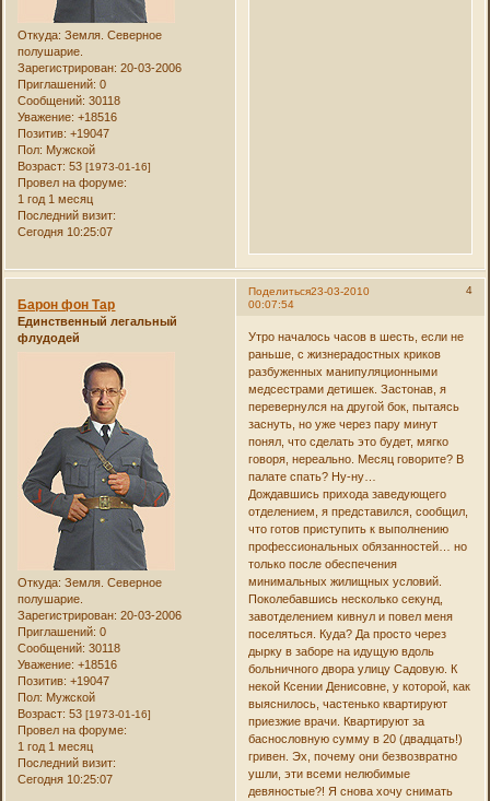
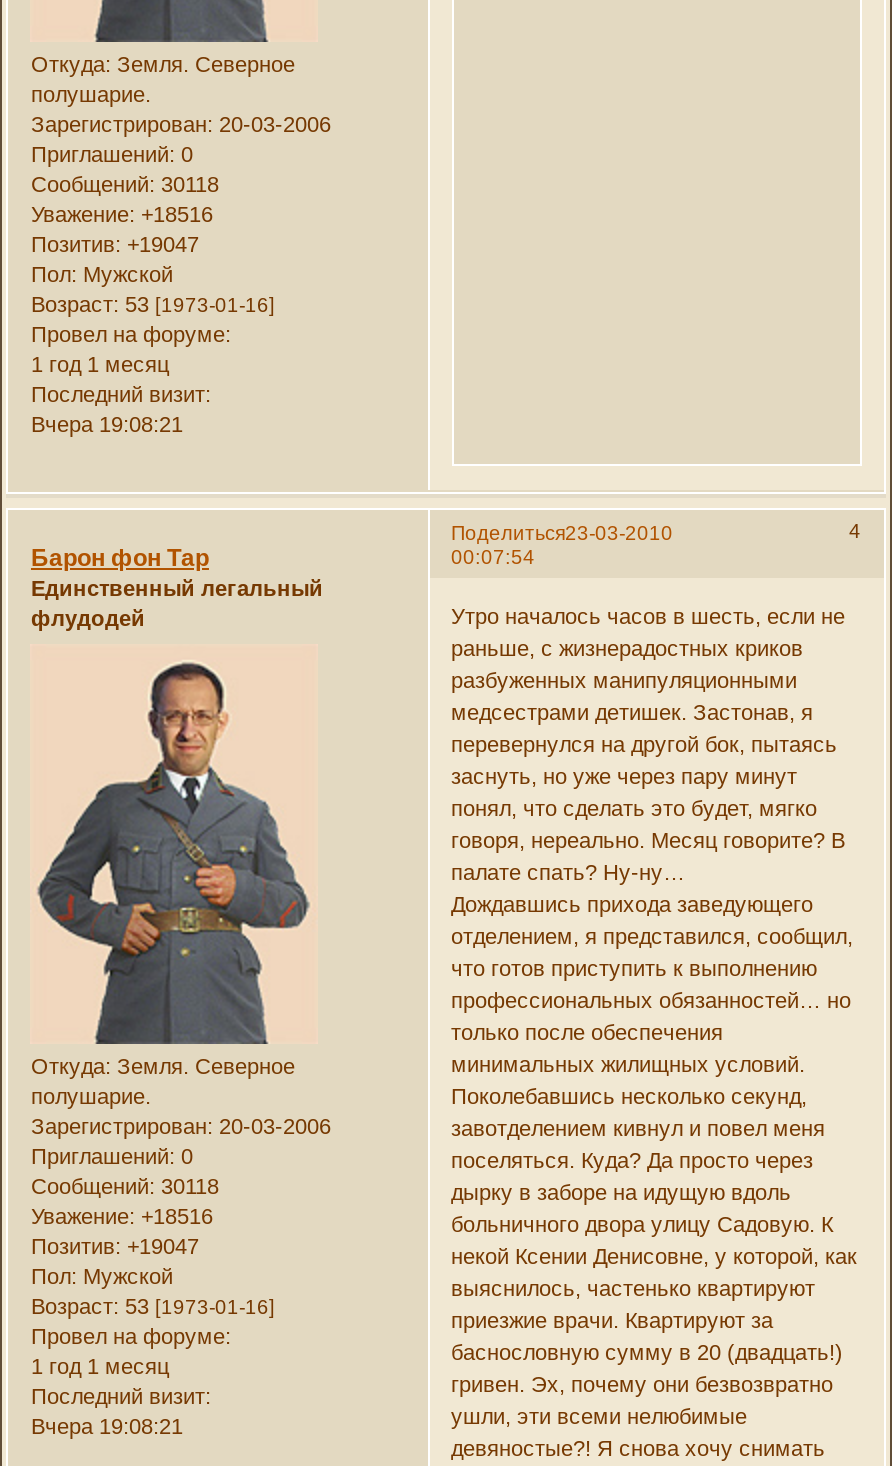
- Сегодня 10:25:07
+ Вчера 19:08:21

- Сегодня 10:25:07
+ Вчера 19:08:21
